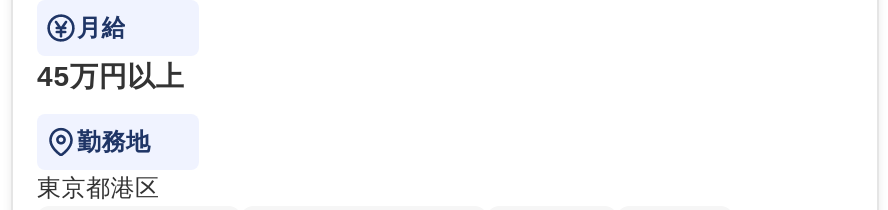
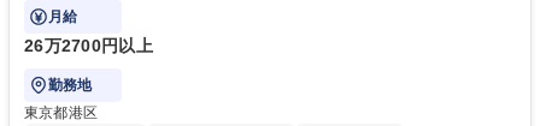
- 45万円以上
+ 26万2700円以上
